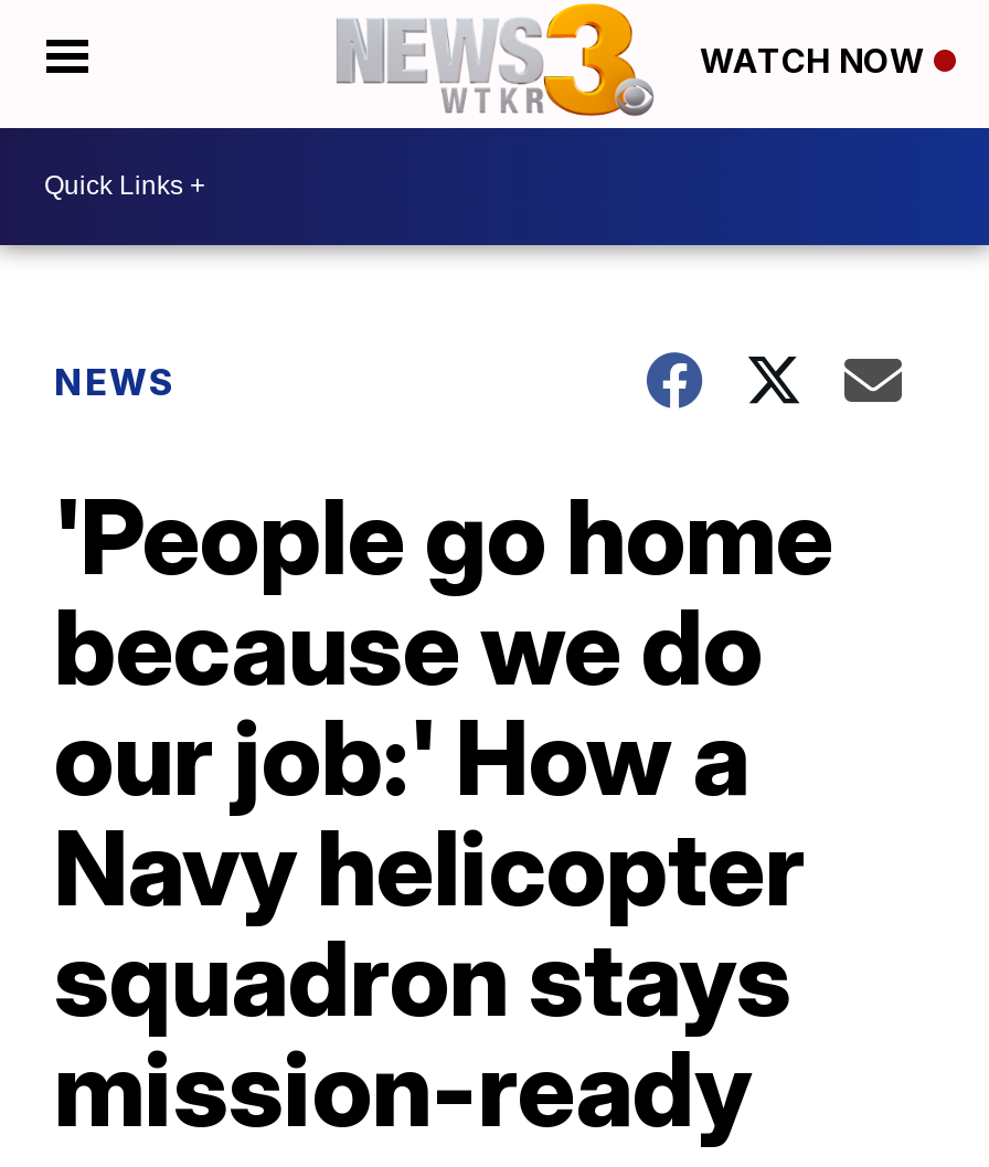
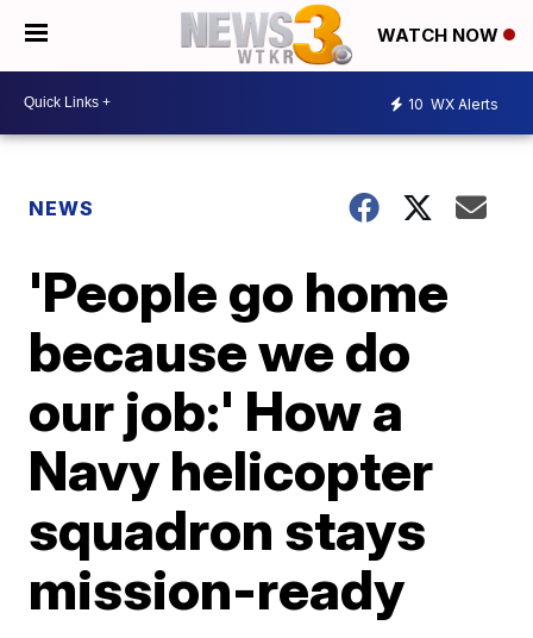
+ 10 WX Alerts
